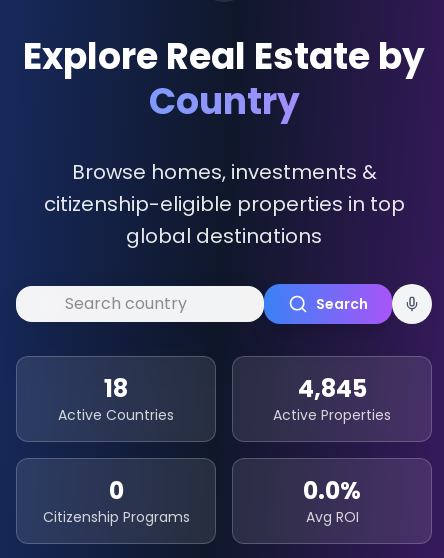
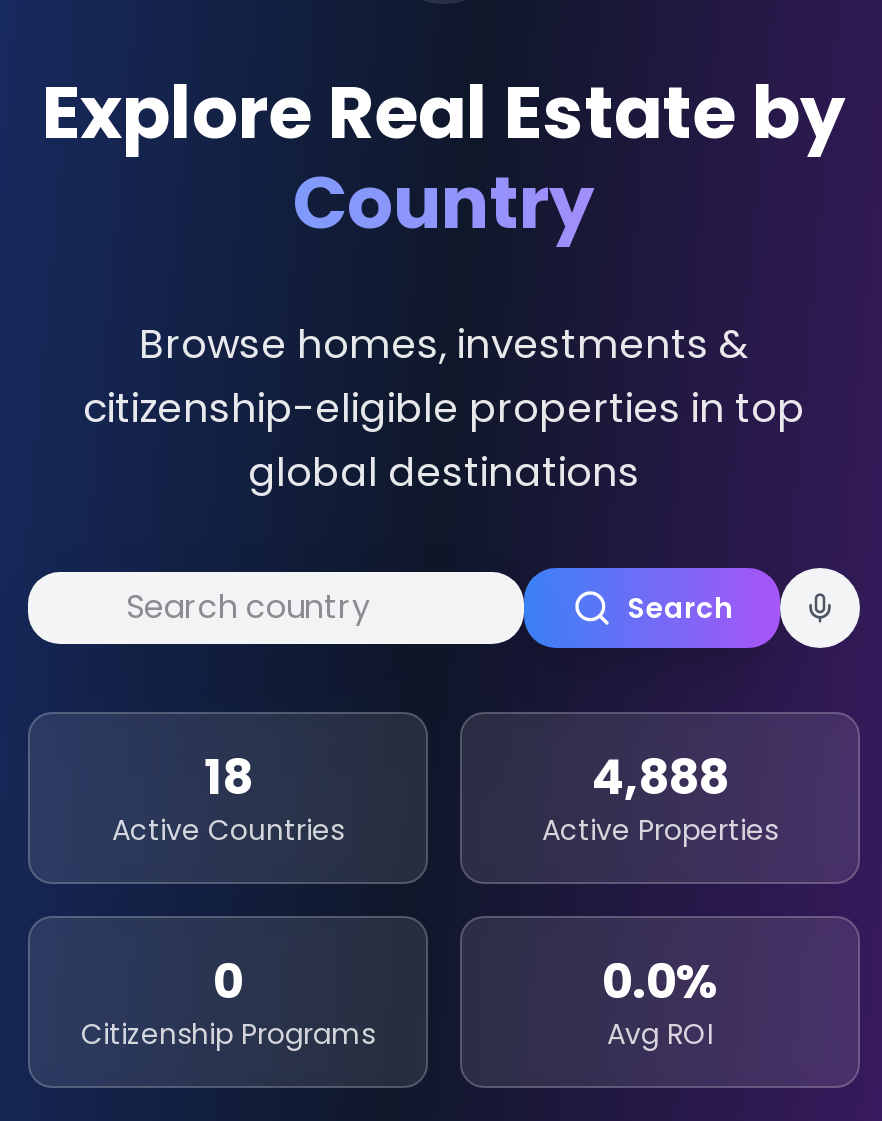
- 4,845
+ 4,888
